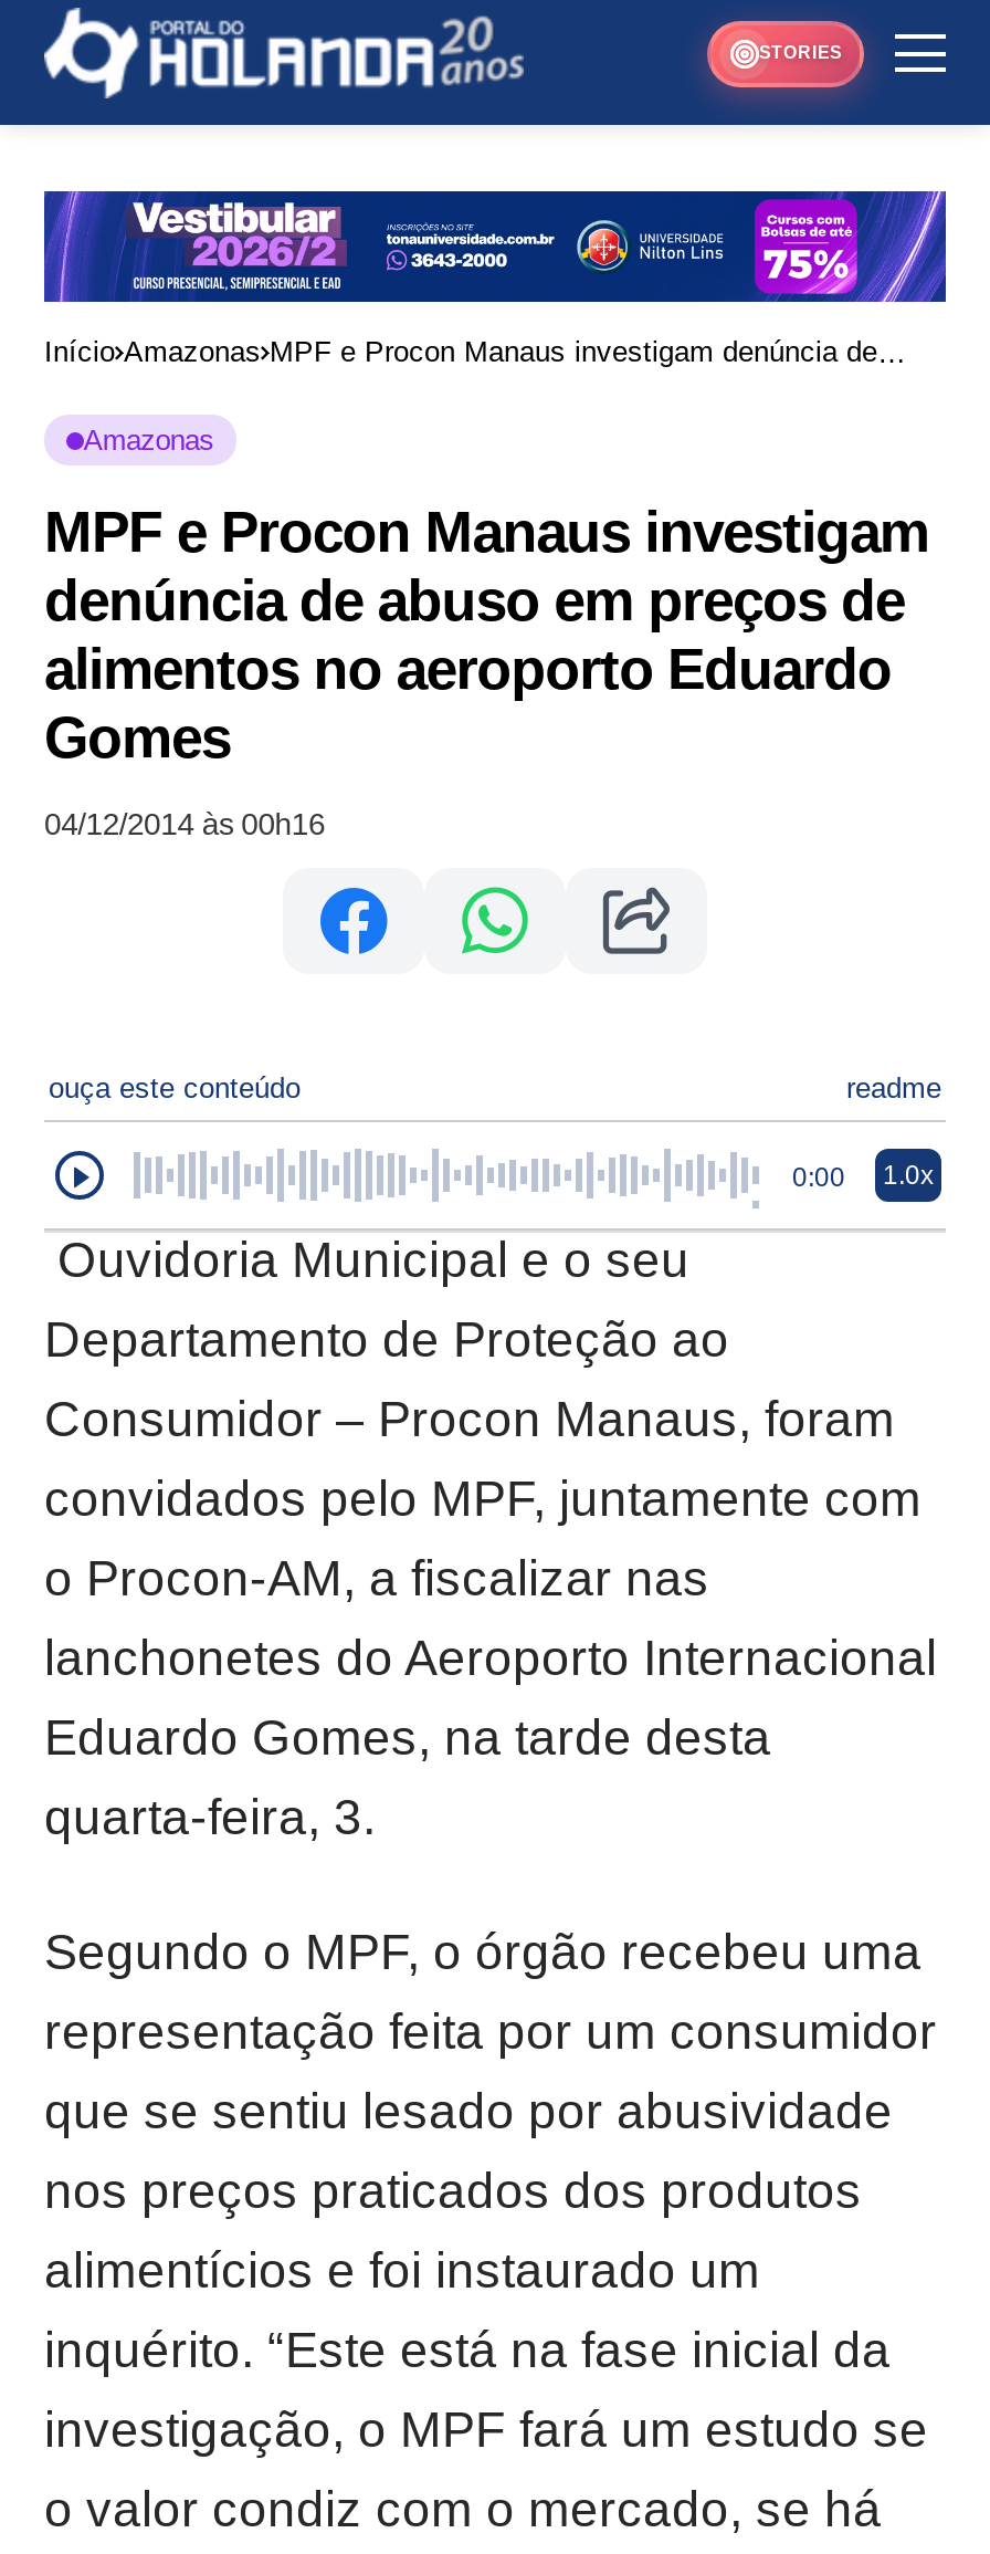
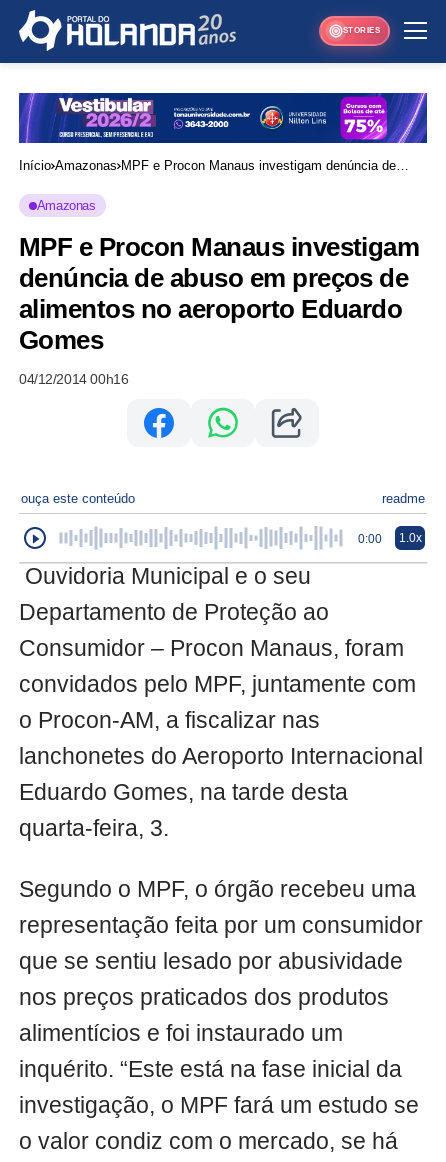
- 04/12/2014 às 00h16
+ 04/12/2014 00h16
